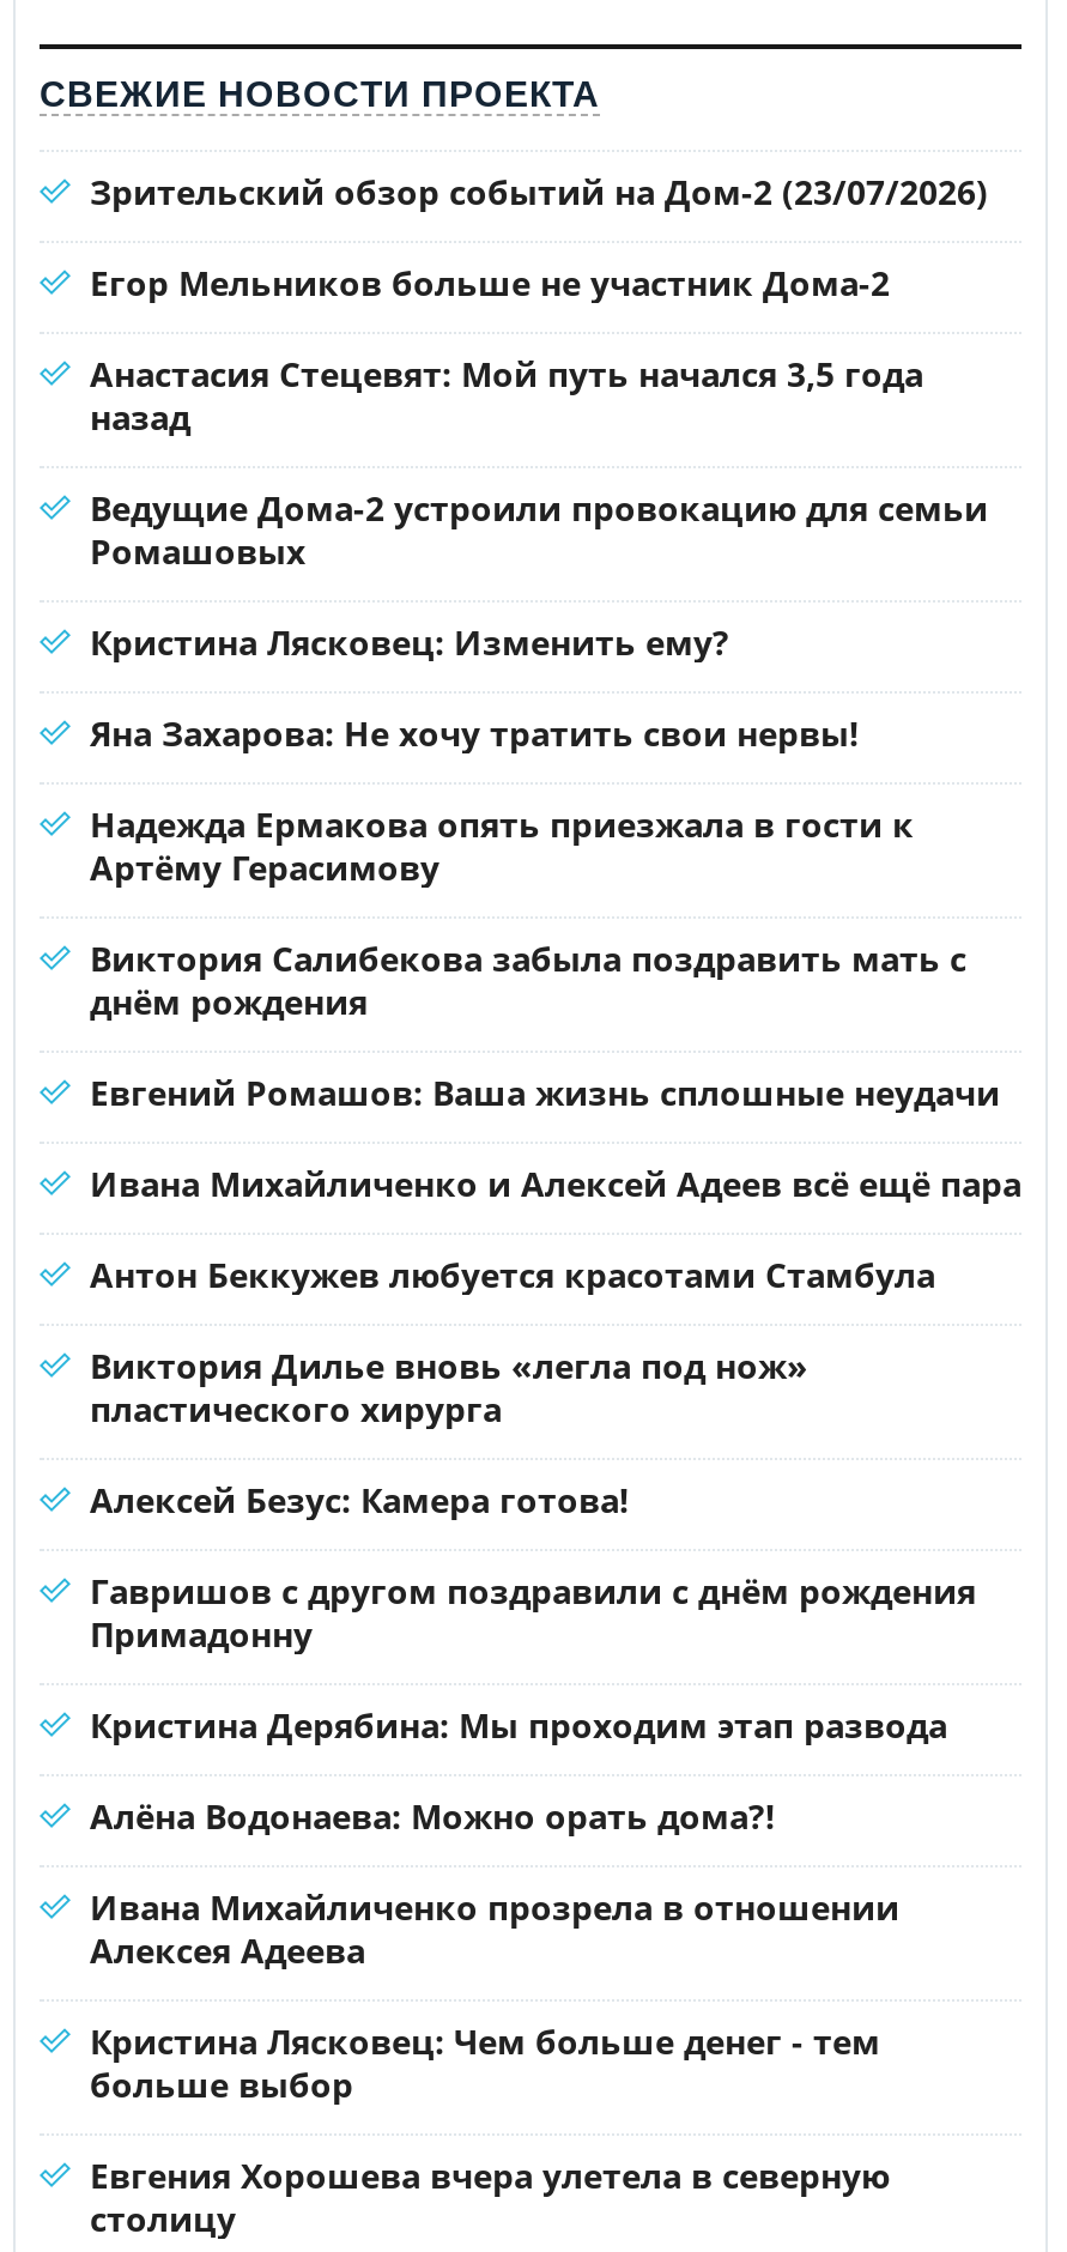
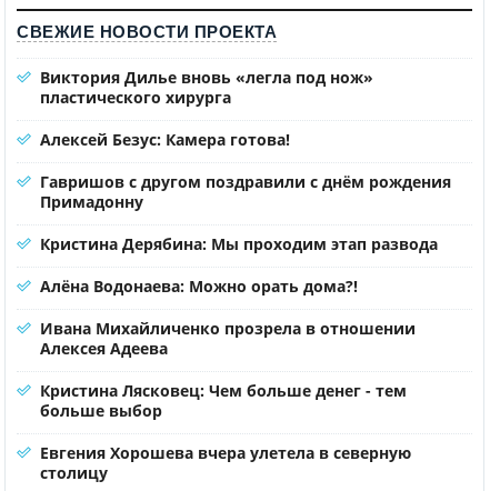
- Зрительский обзор событий на Дом-2 (23/07/2026)
- Егор Мельников больше не участник Дома-2
- Анастасия Стецевят: Мой путь начался 3,5 года
- назад
- Ведущие Дома-2 устроили провокацию для семьи
- Ромашовых
- Кристина Лясковец: Изменить ему?
- Яна Захарова: Не хочу тратить свои нервы!
- Надежда Ермакова опять приезжала в гости к
- Артёму Герасимову
- Виктория Салибекова забыла поздравить мать с
- днём рождения
- Евгений Ромашов: Ваша жизнь сплошные неудачи
- Ивана Михайличенко и Алексей Адеев всё ещё пара
- Антон Беккужев любуется красотами Стамбула
